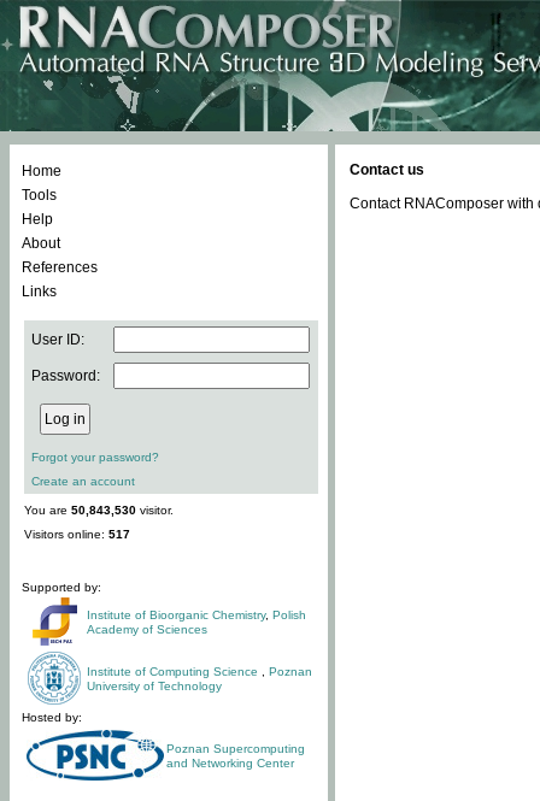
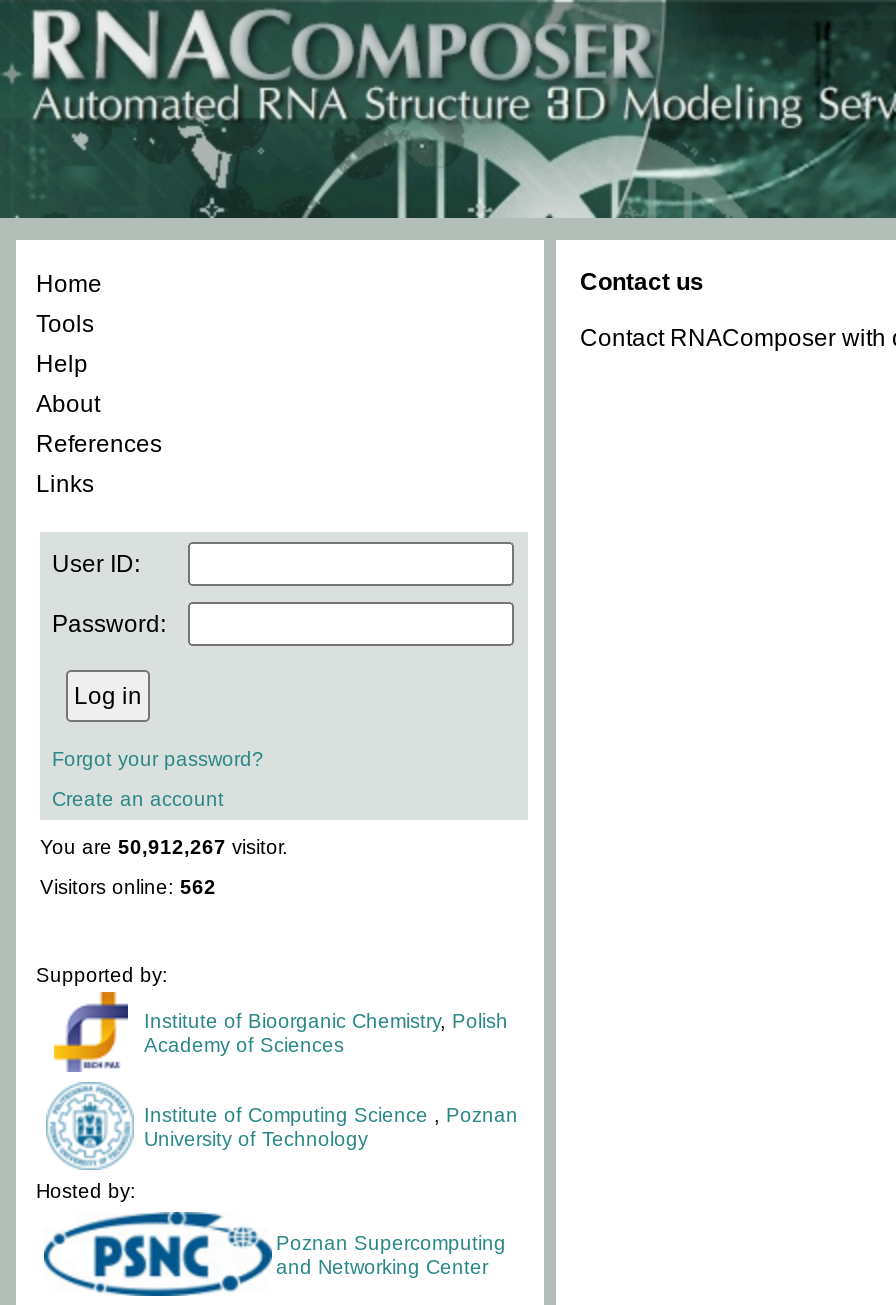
- You are 50,843,530 visitor.
+ You are 50,912,267 visitor.

- Visitors online: 517
+ Visitors online: 562
